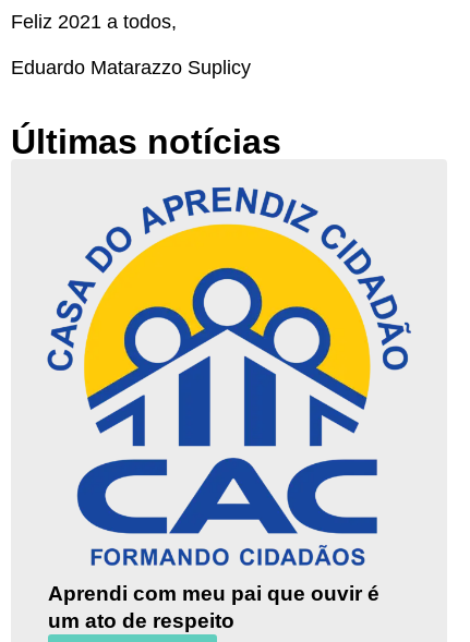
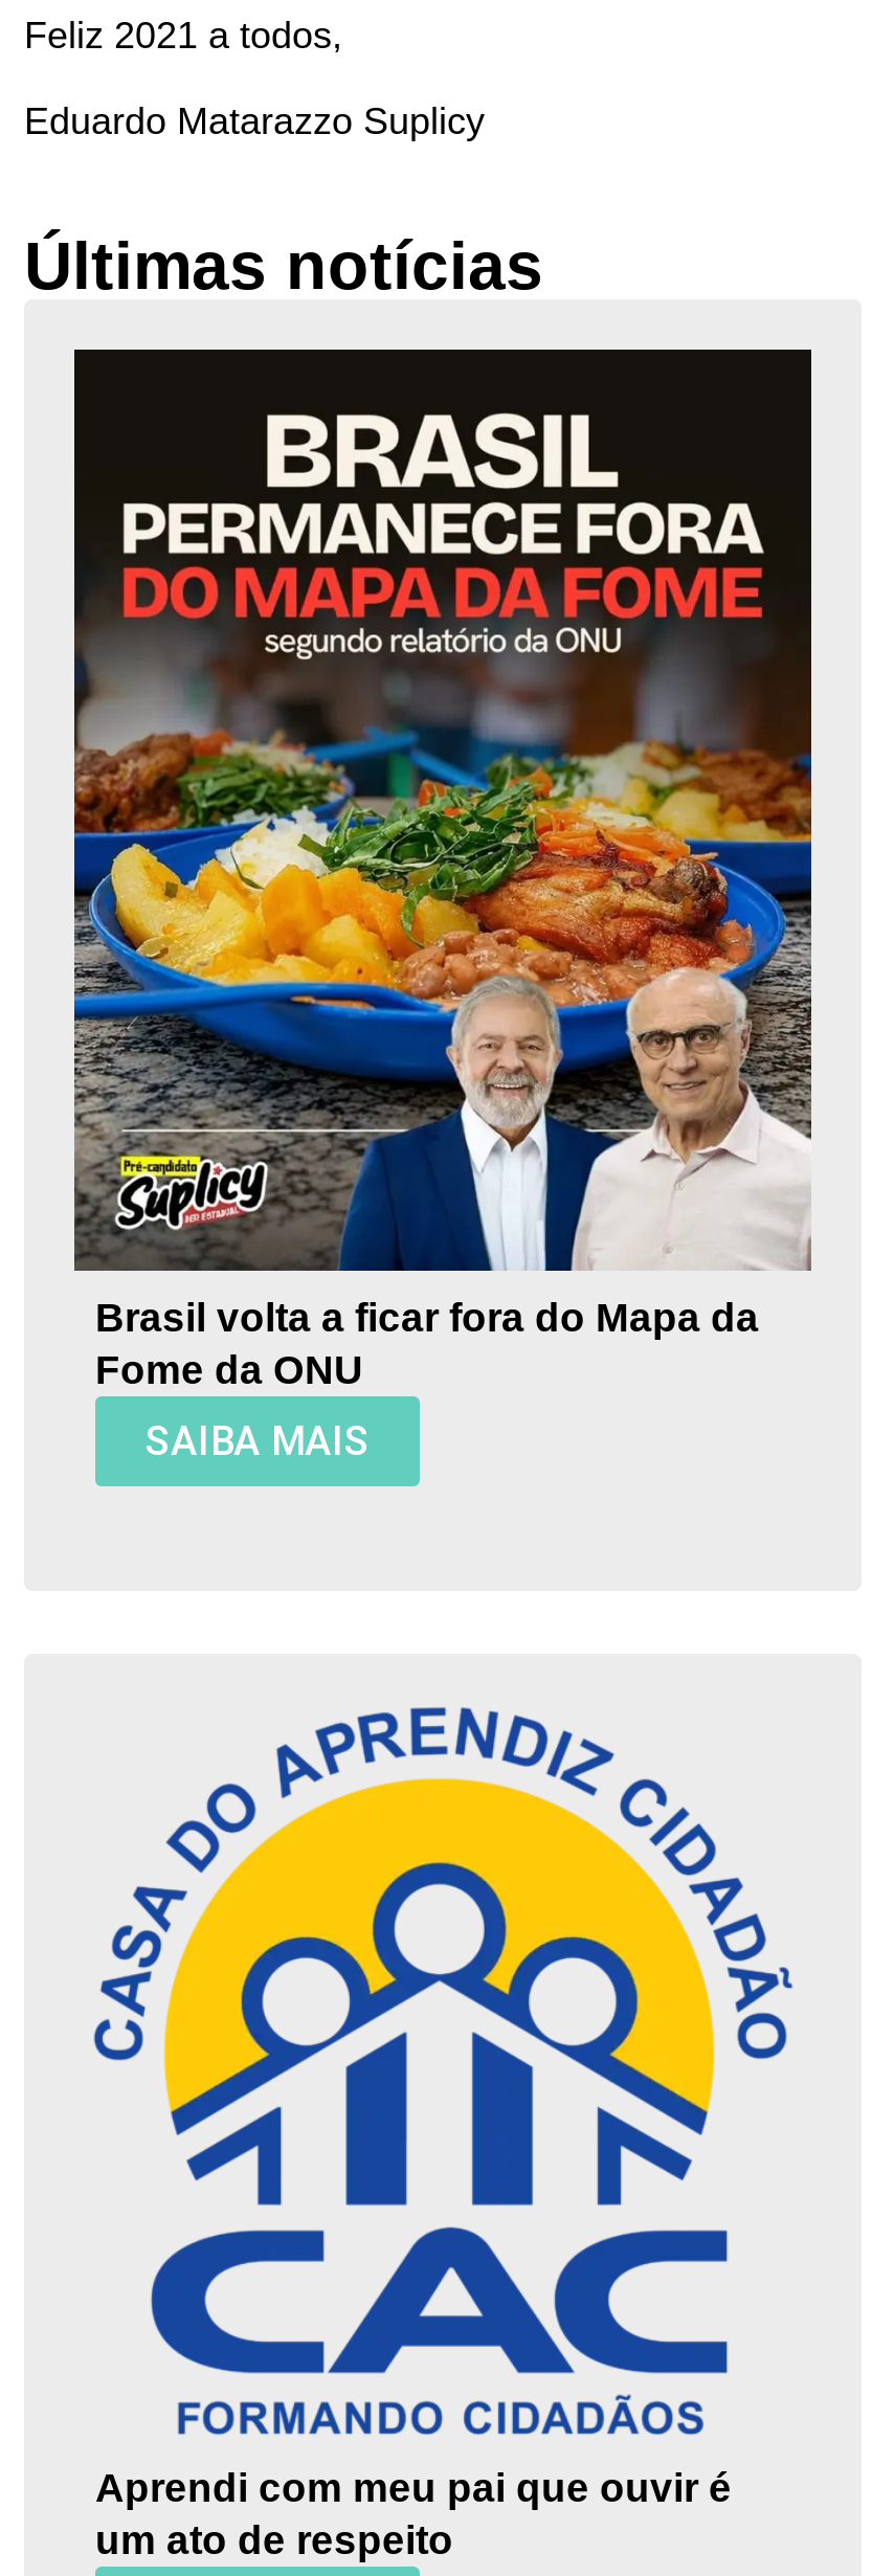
+ [image]
+ Brasil volta a ficar fora do Mapa da
+ Fome da ONU
+ SAIBA MAIS
